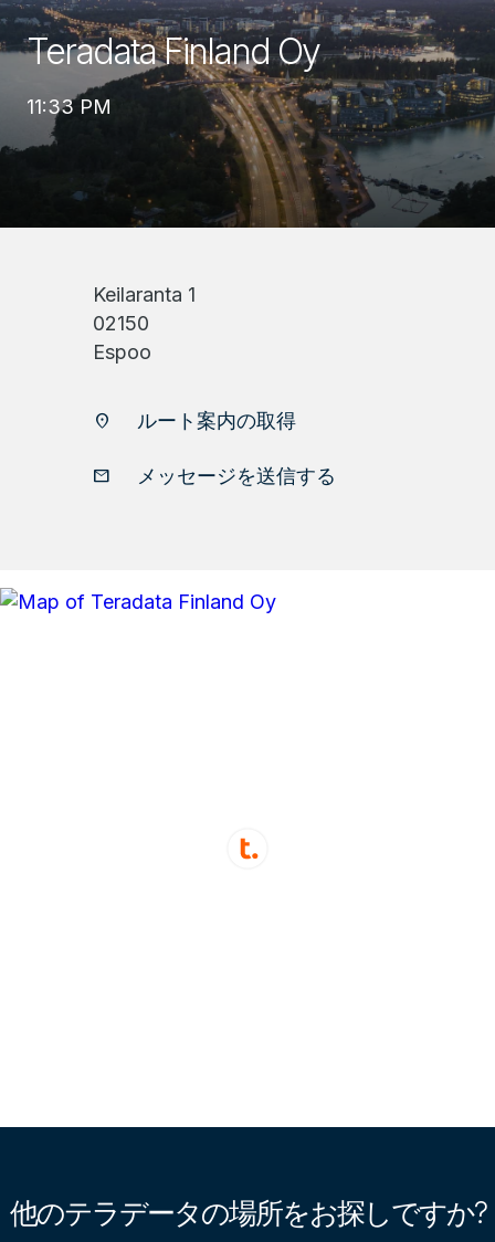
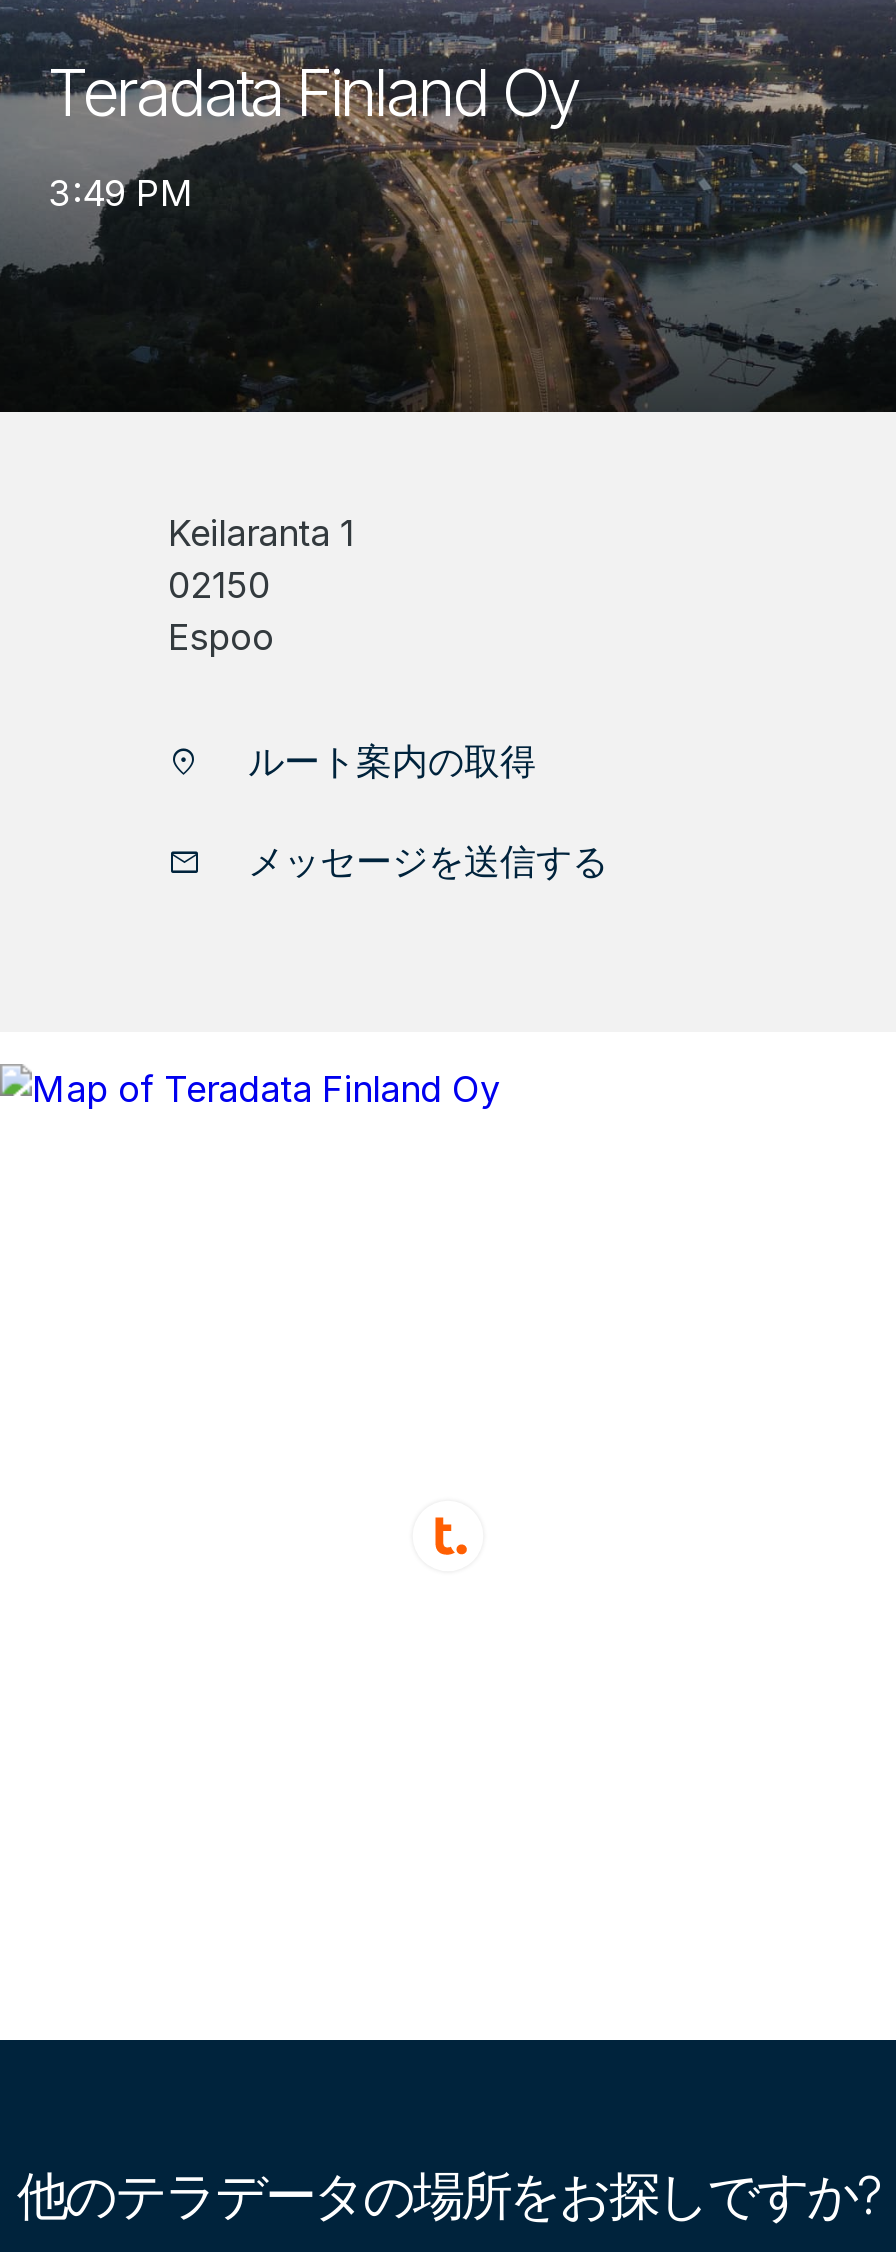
- 11:33 PM
+ 3:49 PM
